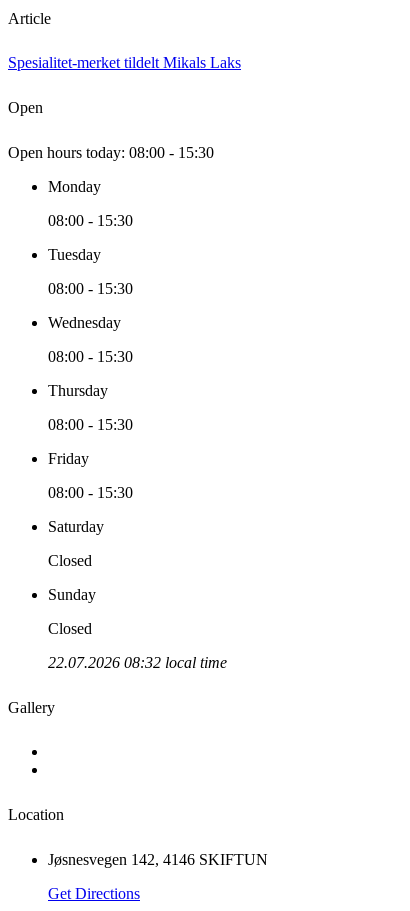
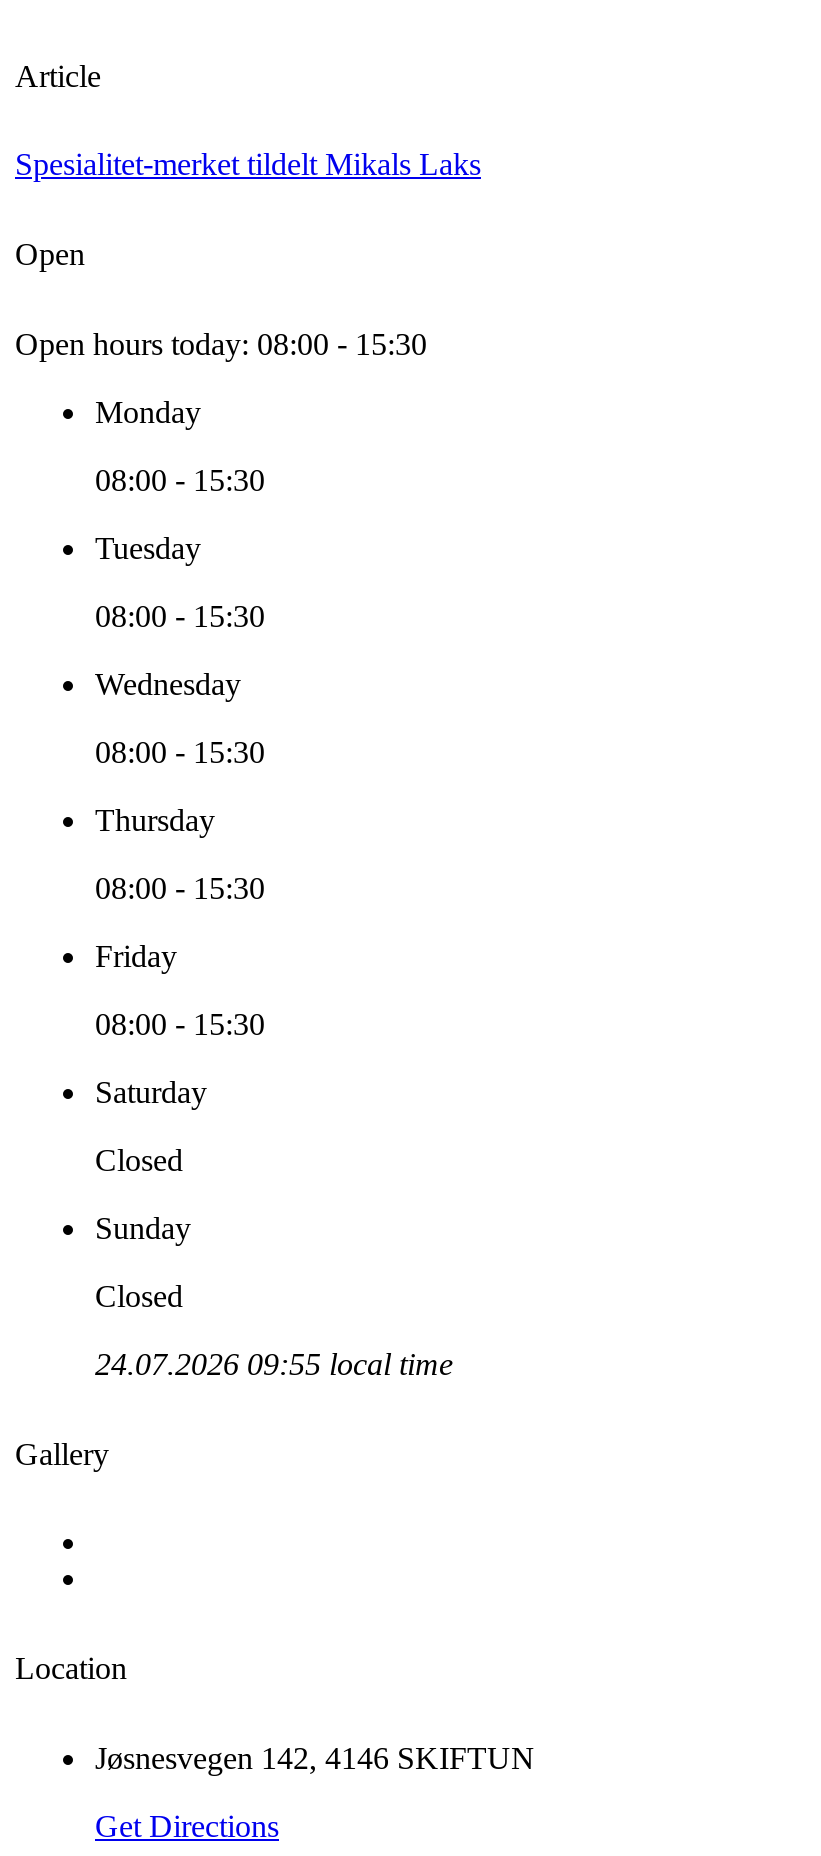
- 22.07.2026 08:32 local time
+ 24.07.2026 09:55 local time
